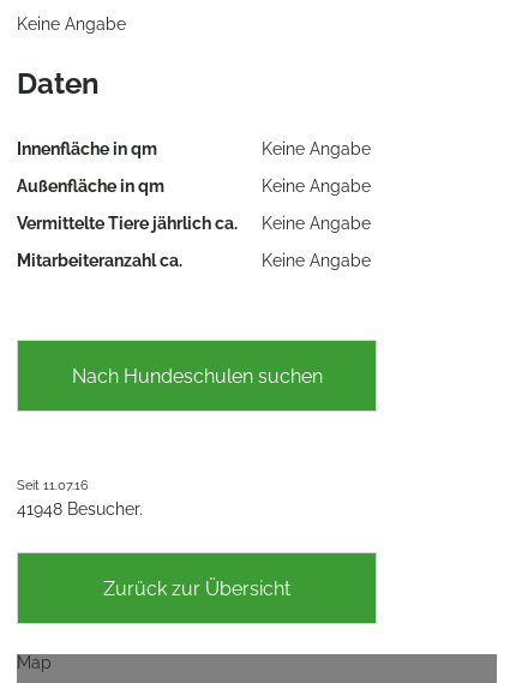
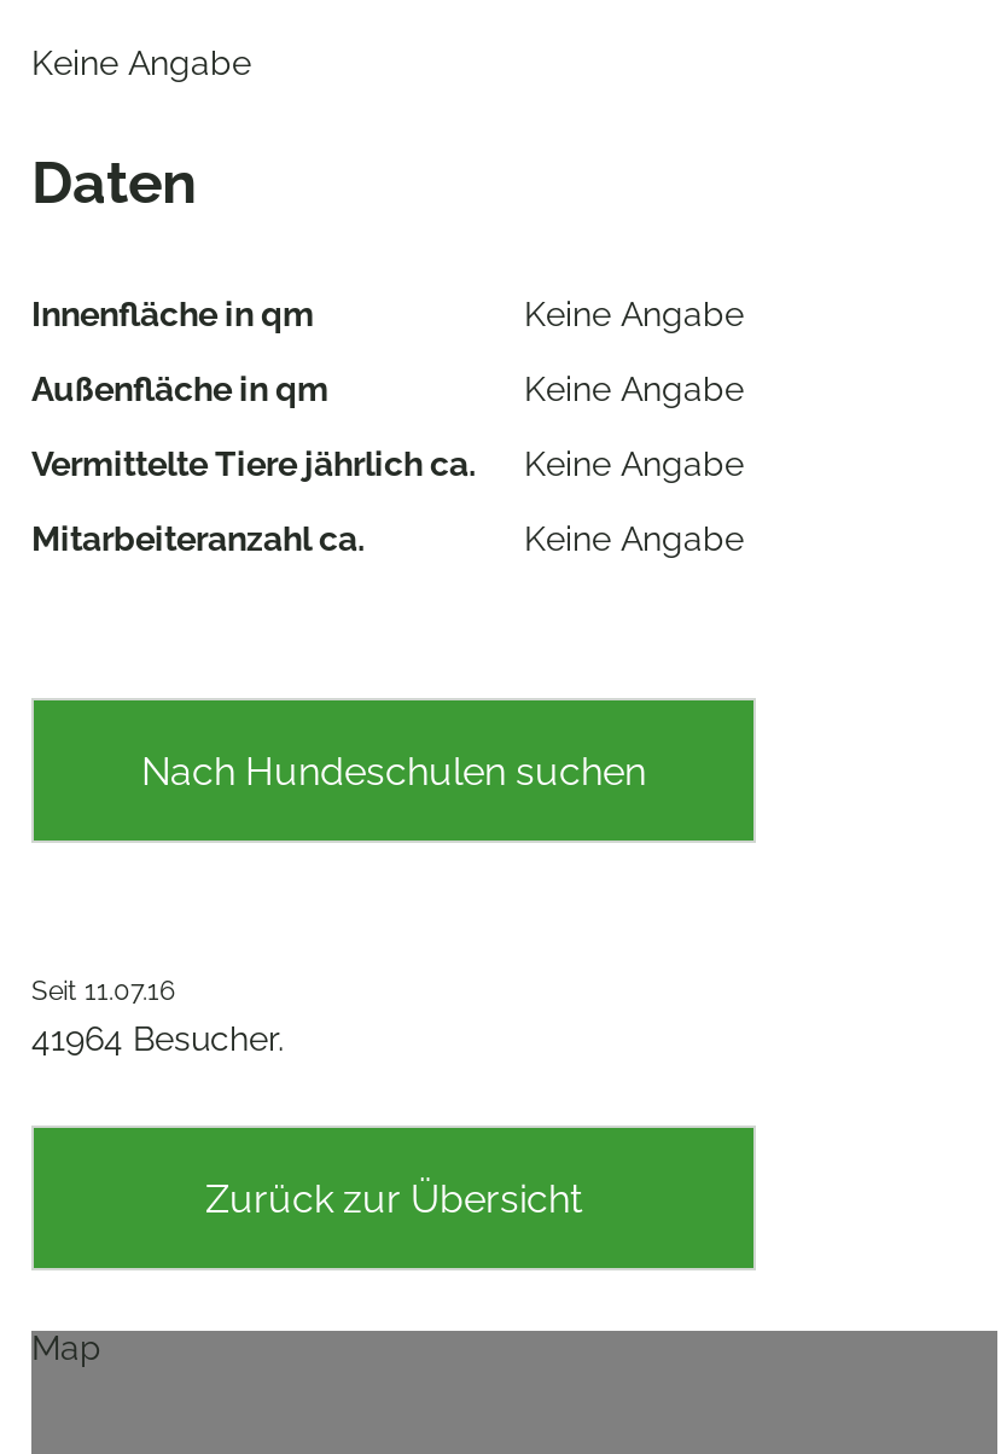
- 41948 Besucher.
+ 41964 Besucher.
